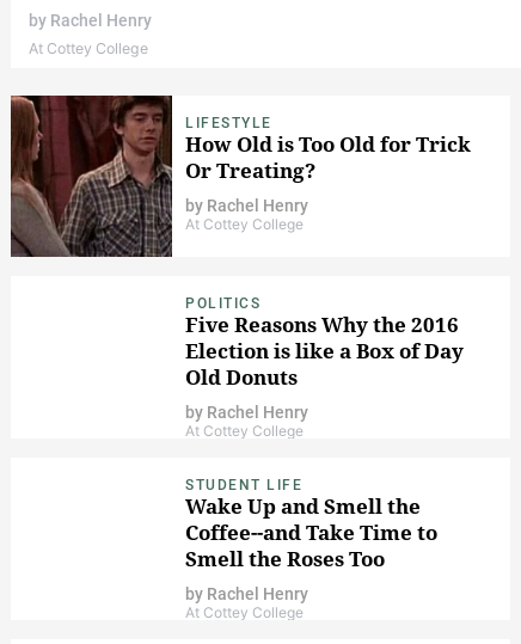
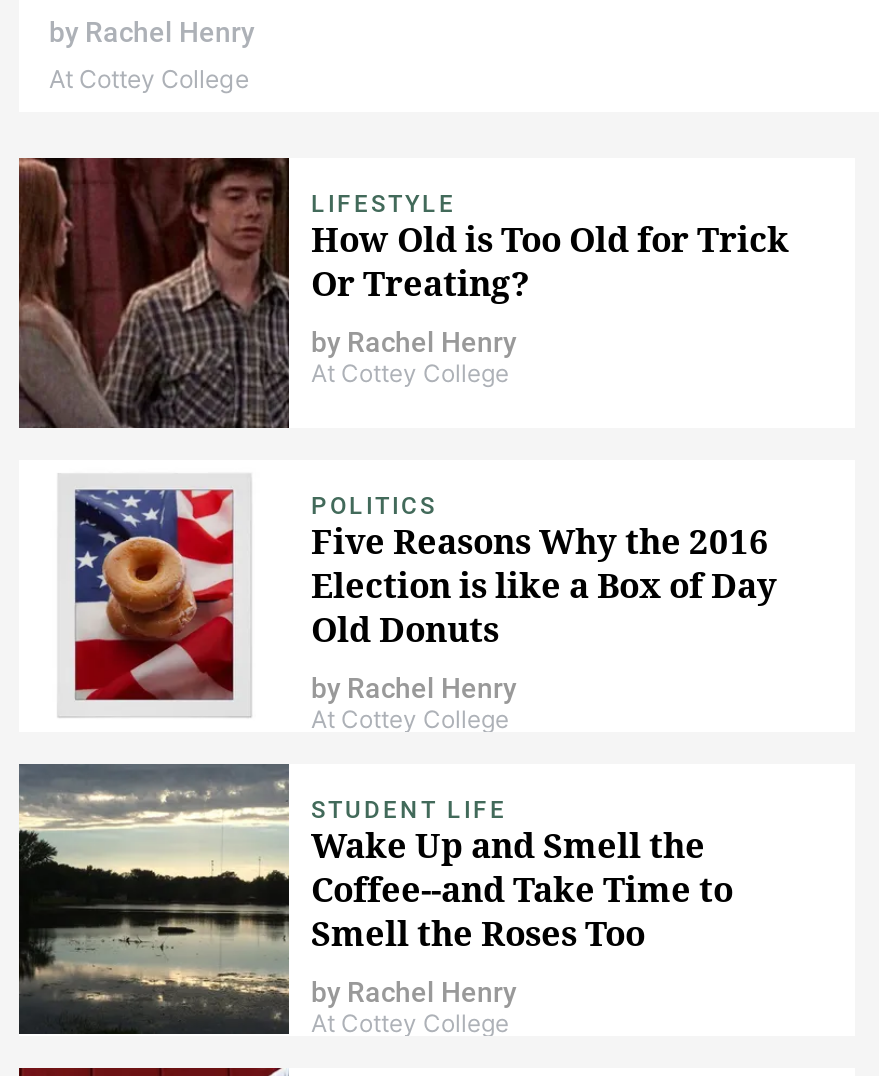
+ [image]

+ [image]
